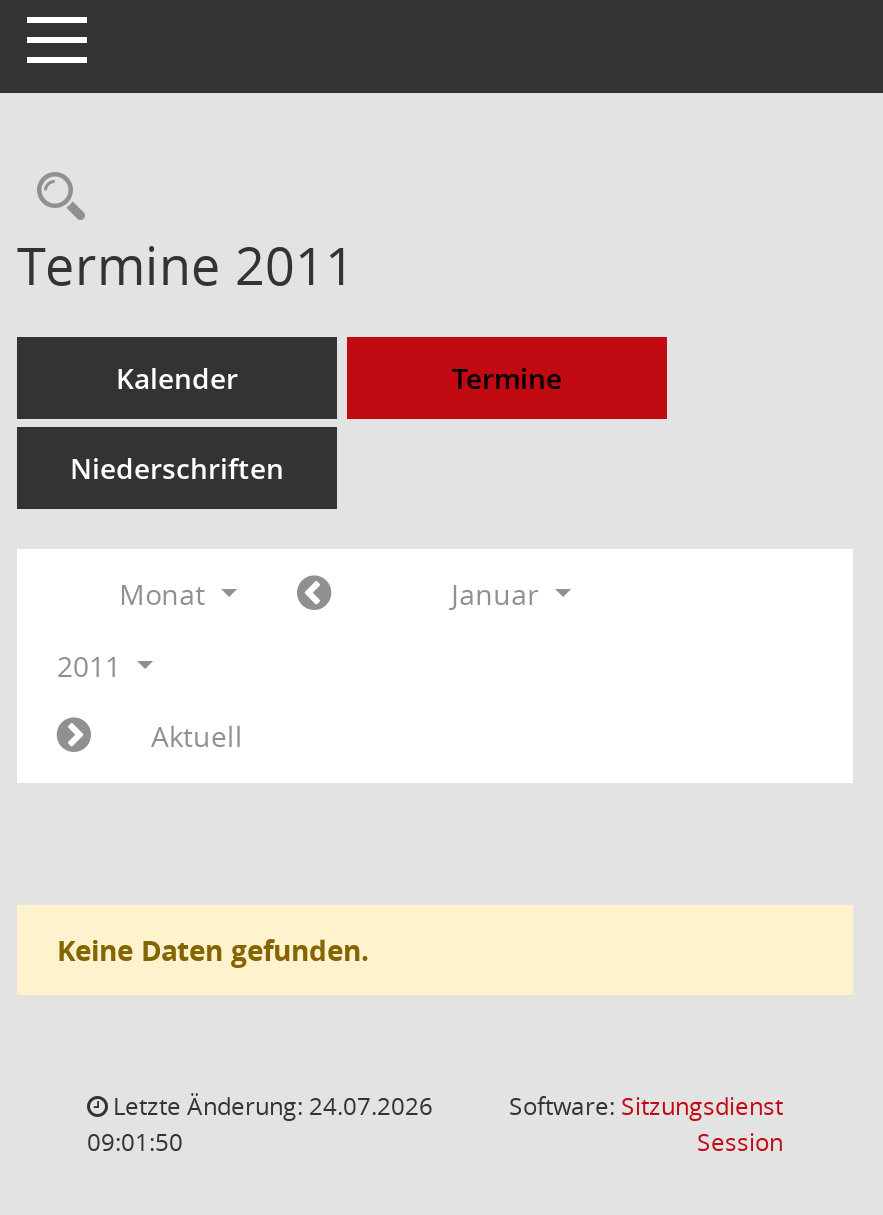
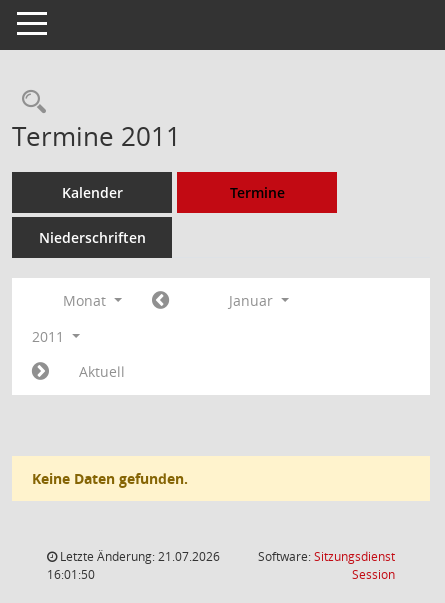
- Letzte Änderung: 24.07.2026
+ Letzte Änderung: 21.07.2026

- 09:01:50
+ 16:01:50
